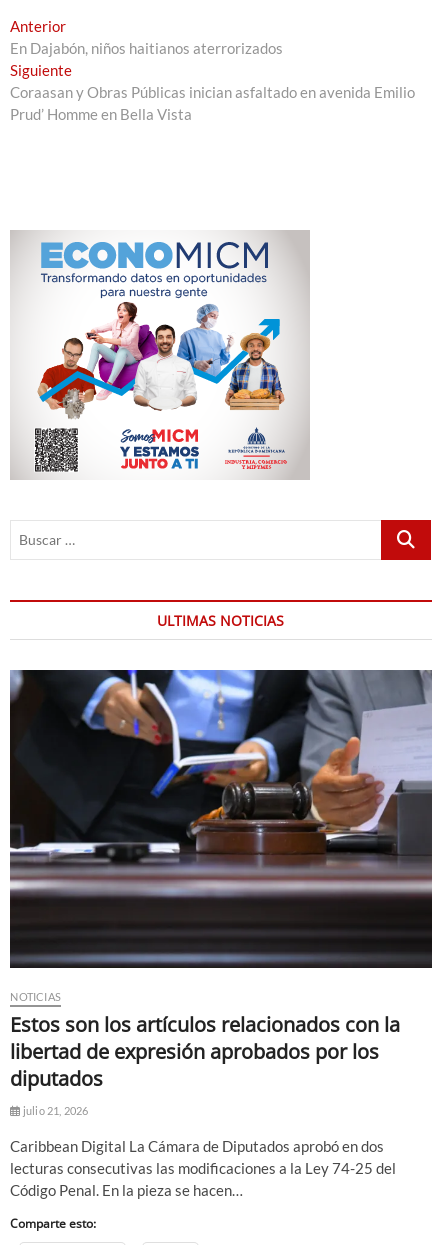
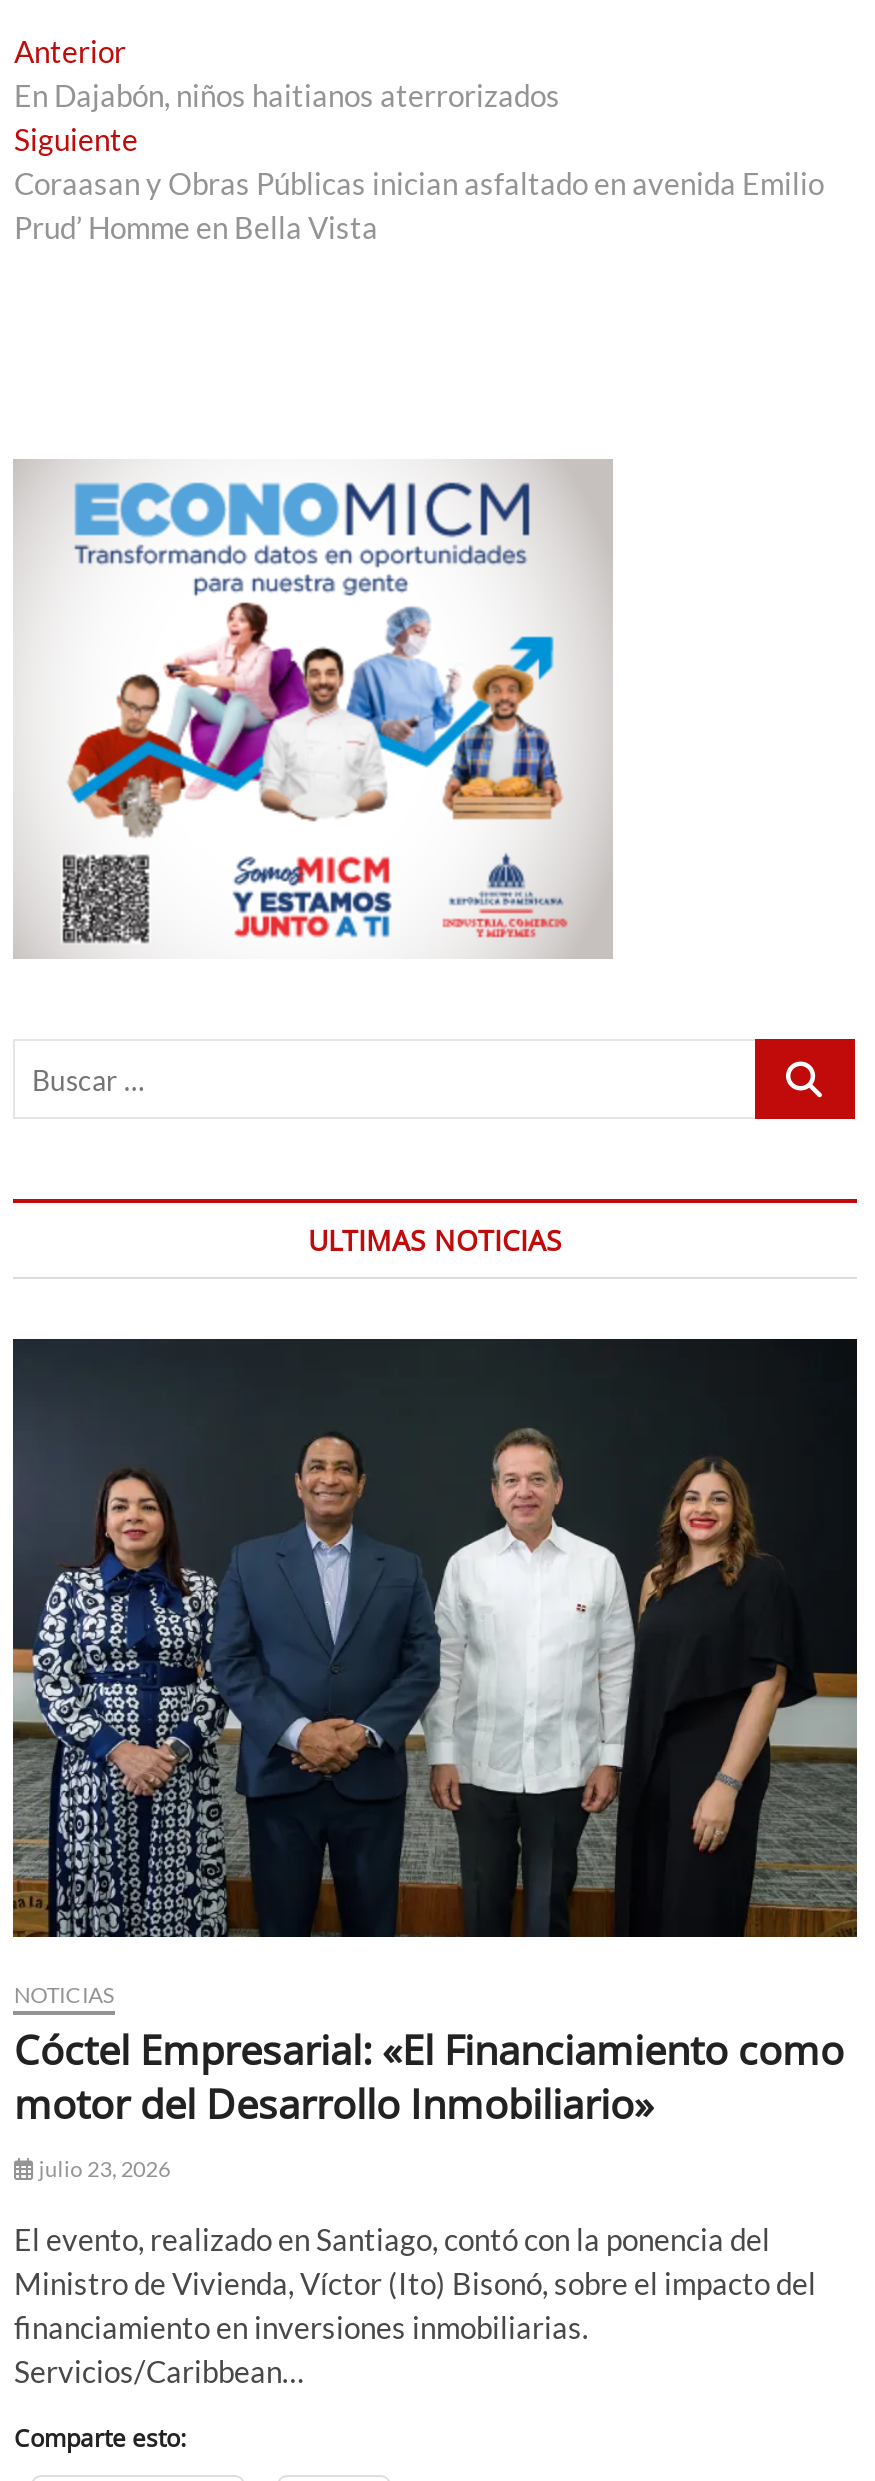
- [image]
+ [image]

- Estos son los artículos relacionados con la
- libertad de expresión aprobados por los
- diputados
- julio 21, 2026
+ Cóctel Empresarial: «El Financiamiento como
+ motor del Desarrollo Inmobiliario»
+ julio 23, 2026

- Caribbean Digital La Cámara de Diputados aprobó en dos
- lecturas consecutivas las modificaciones a la Ley 74-25 del
- Código Penal. En la pieza se hacen…
+ El evento, realizado en Santiago, contó con la ponencia del
+ Ministro de Vivienda, Víctor (Ito) Bisonó, sobre el impacto del
+ financiamiento en inversiones inmobiliarias.
+ Servicios/Caribbean…
